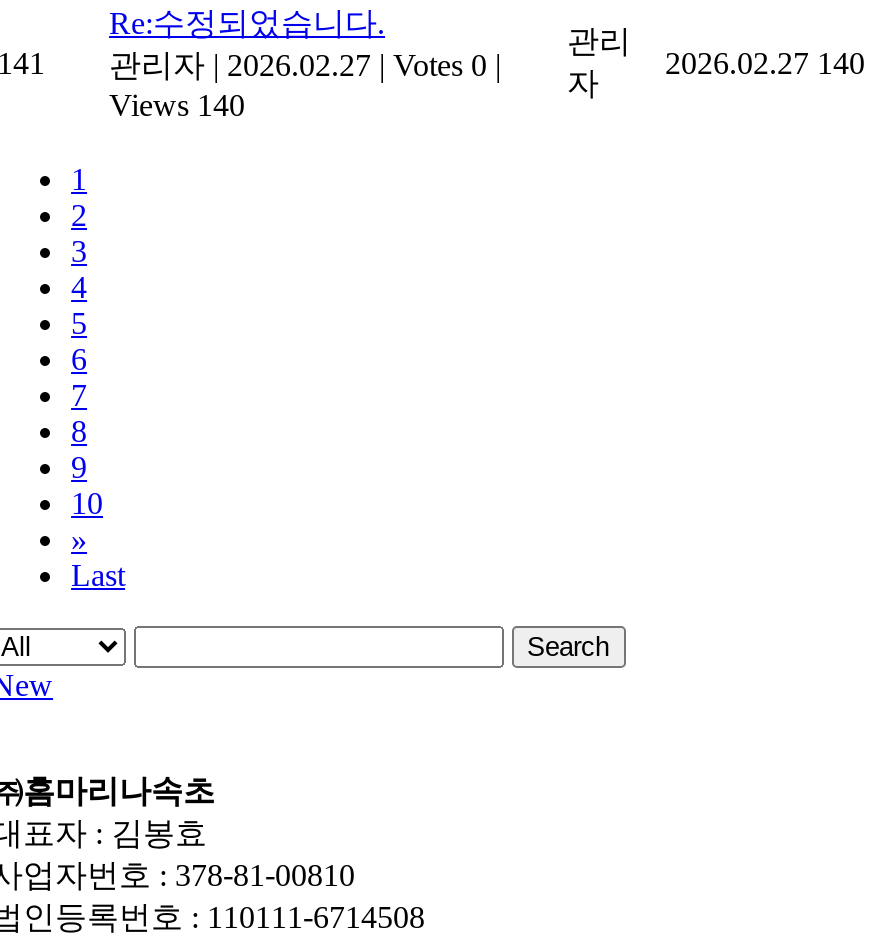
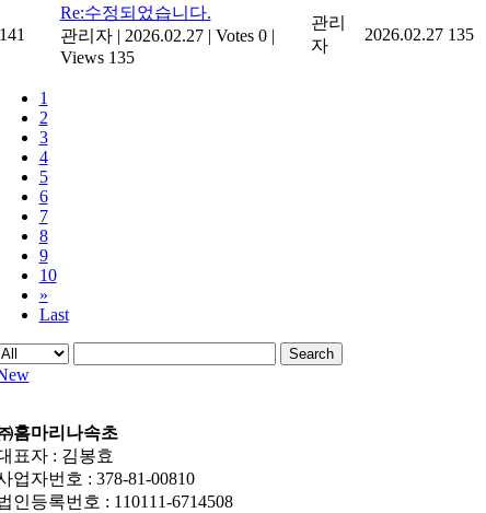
- 2026.02.27 140
+ 2026.02.27 135

- Views 140
+ Views 135
